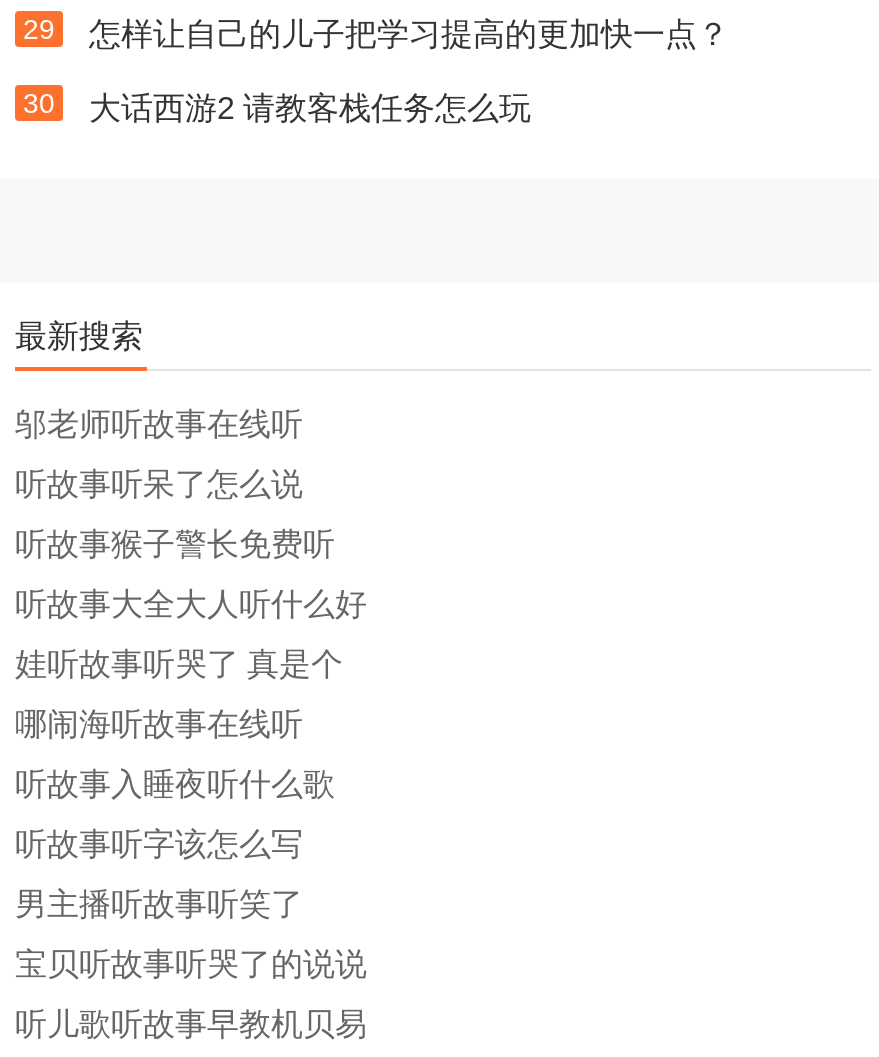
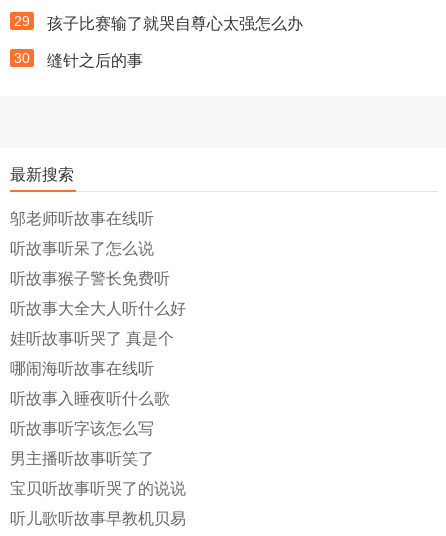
- 怎样让自己的儿子把学习提高的更加快一点？
+ 孩子比赛输了就哭自尊心太强怎么办

- 大话西游2 请教客栈任务怎么玩
+ 缝针之后的事
